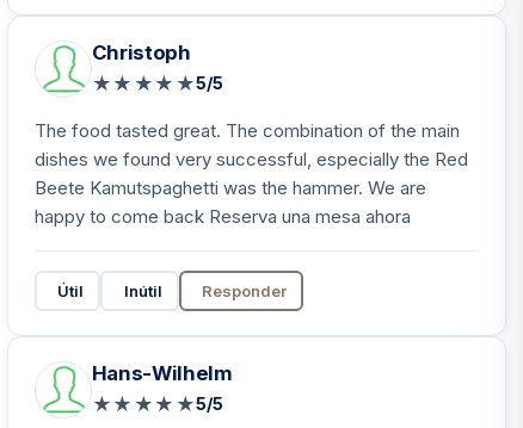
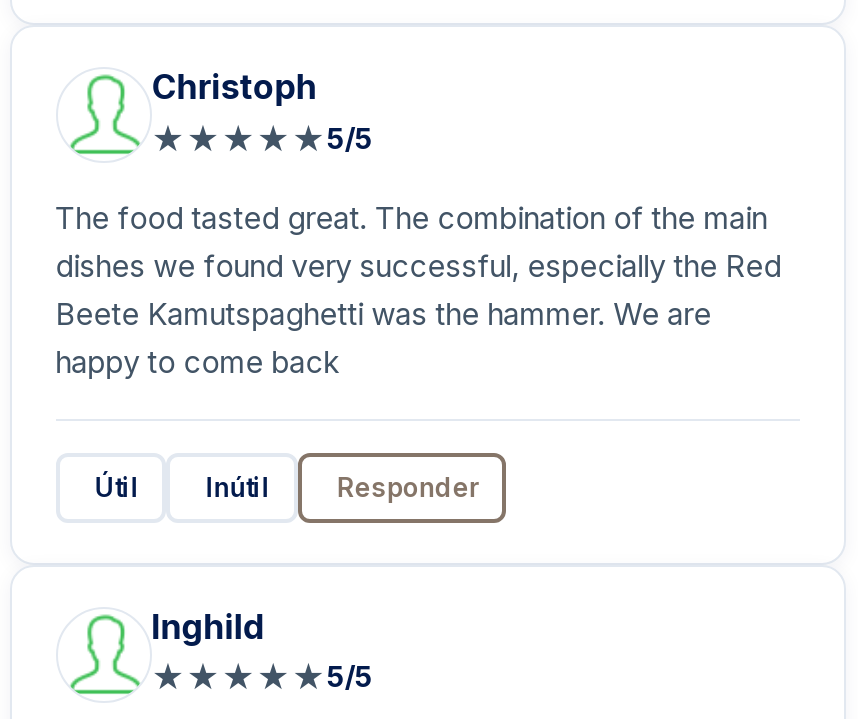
- happy to come back Reserva una mesa ahora
+ happy to come back

- Hans-Wilhelm
+ Inghild
